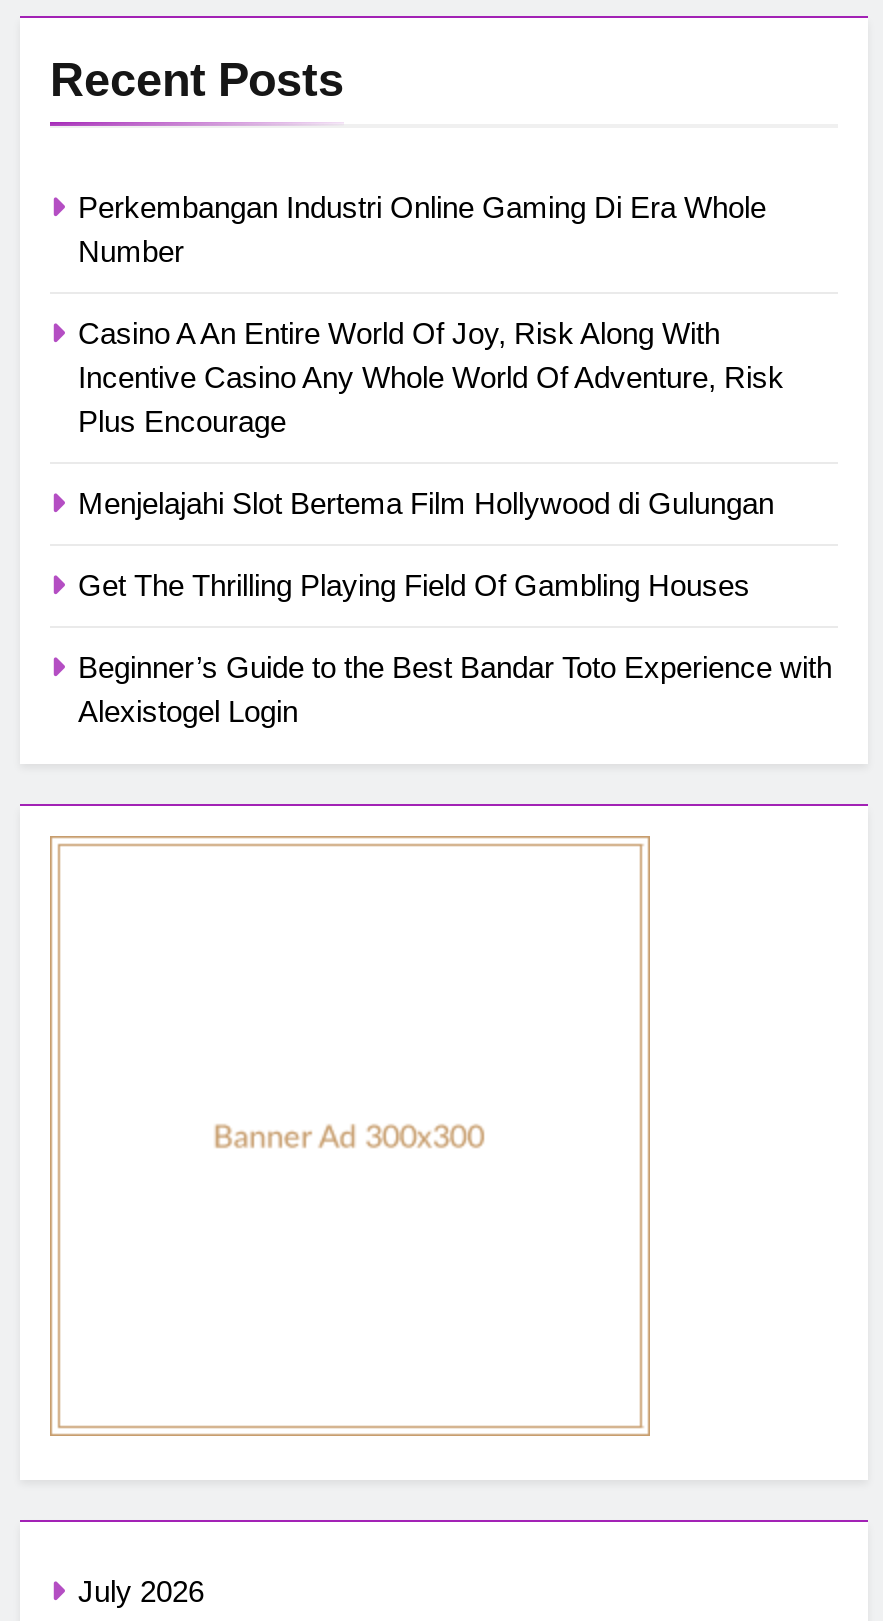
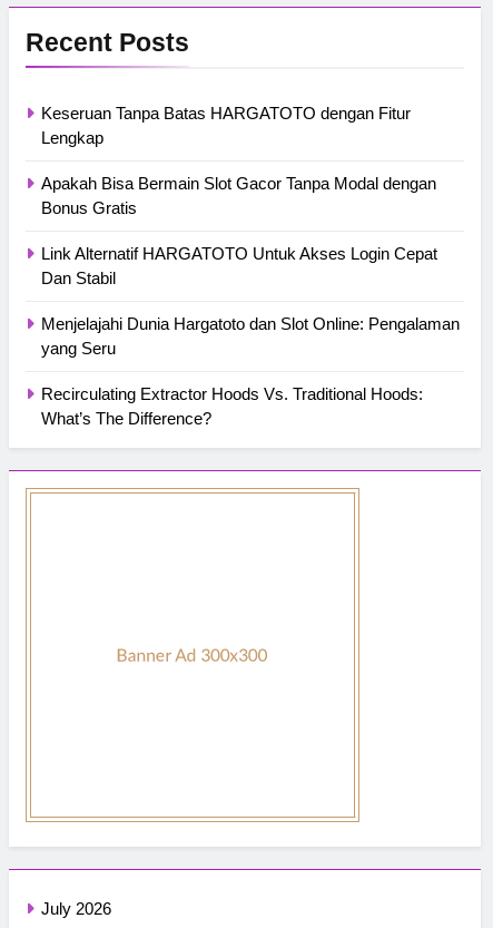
- Perkembangan Industri Online Gaming Di Era Whole
- Number
+ Keseruan Tanpa Batas HARGATOTO dengan Fitur
+ Lengkap

- Casino A An Entire World Of Joy, Risk Along With
- Incentive Casino Any Whole World Of Adventure, Risk
- Plus Encourage
+ Apakah Bisa Bermain Slot Gacor Tanpa Modal dengan
+ Bonus Gratis

- Menjelajahi Slot Bertema Film Hollywood di Gulungan
+ Link Alternatif HARGATOTO Untuk Akses Login Cepat
+ Dan Stabil

- Get The Thrilling Playing Field Of Gambling Houses
+ Menjelajahi Dunia Hargatoto dan Slot Online: Pengalaman
+ yang Seru

- Beginner’s Guide to the Best Bandar Toto Experience with
- Alexistogel Login
+ Recirculating Extractor Hoods Vs. Traditional Hoods:
+ What’s The Difference?
